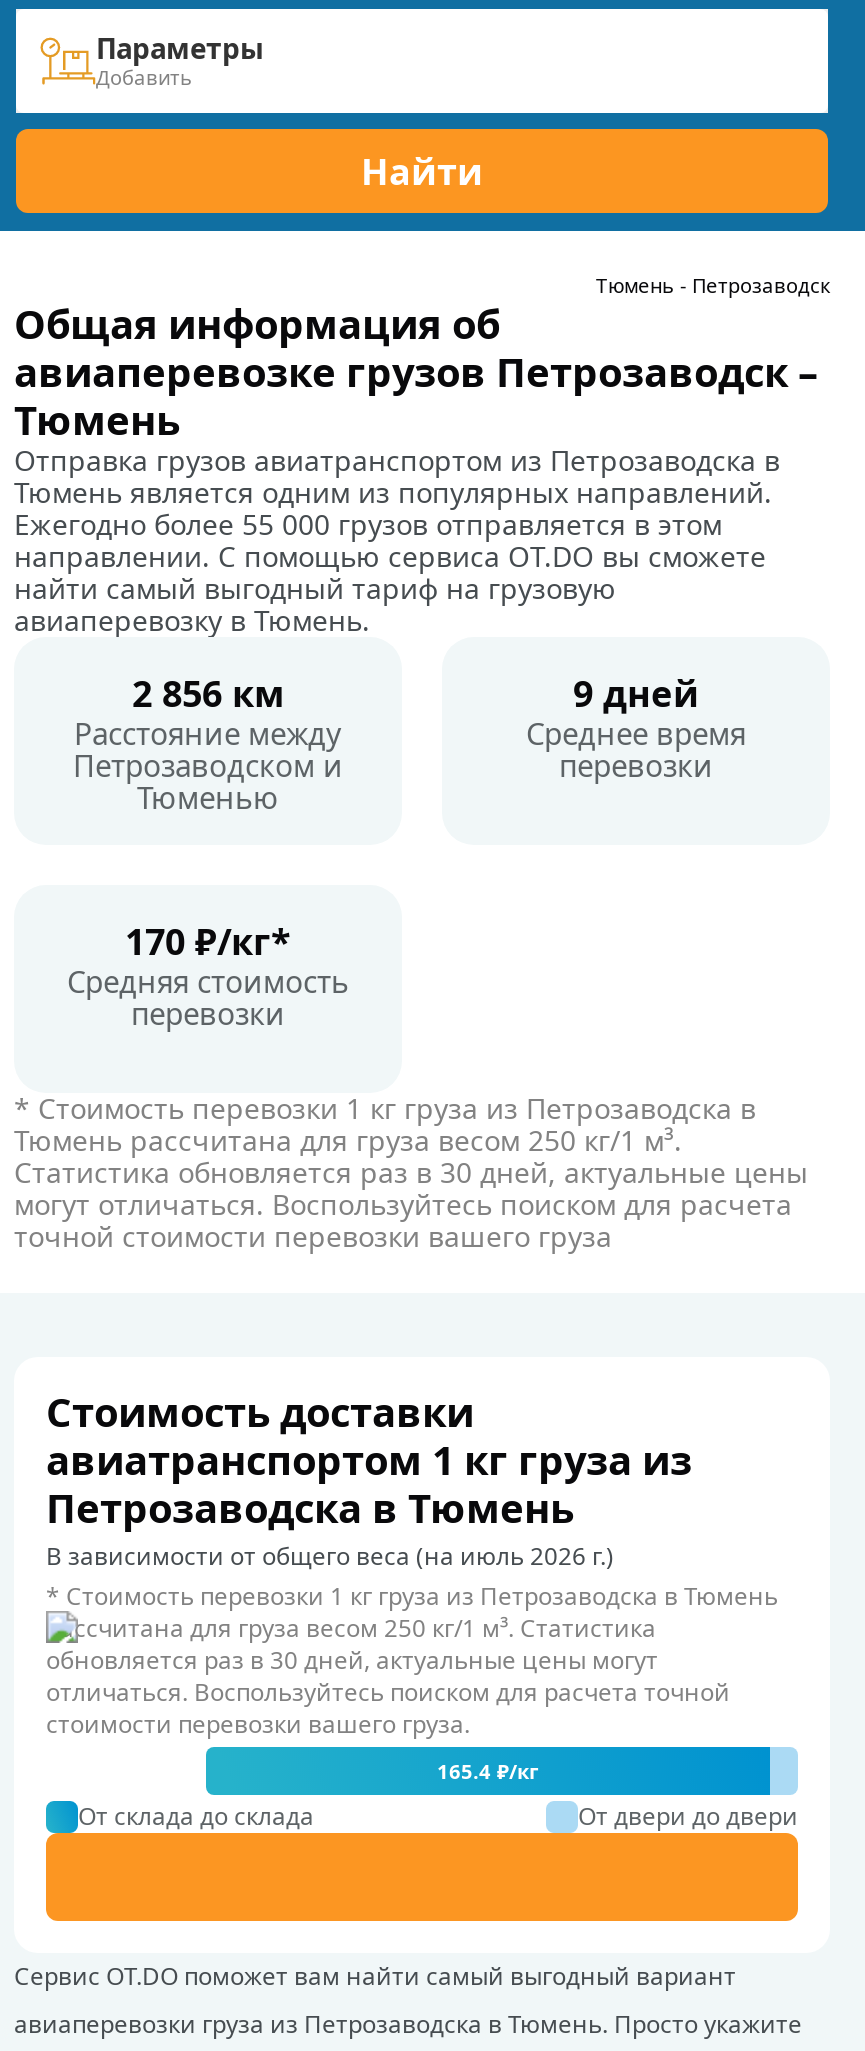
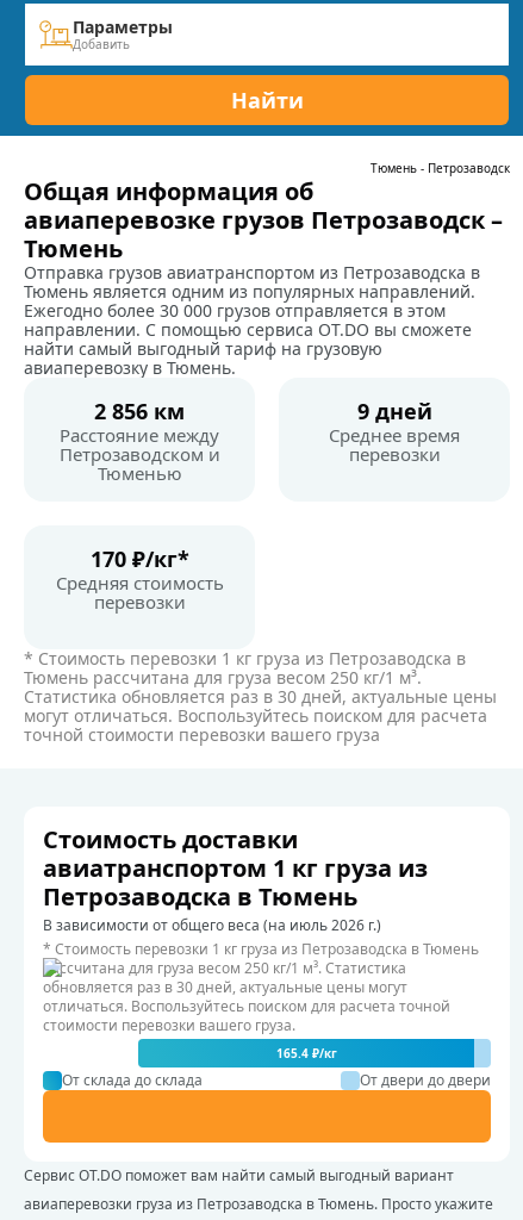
- Ежегодно более 55 000 грузов отправляется в этом
+ Ежегодно более 30 000 грузов отправляется в этом
